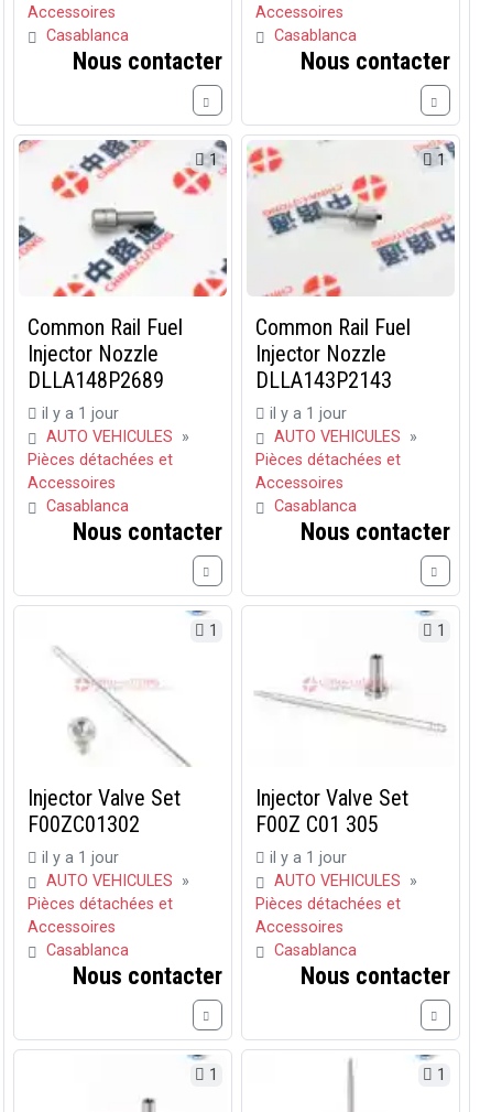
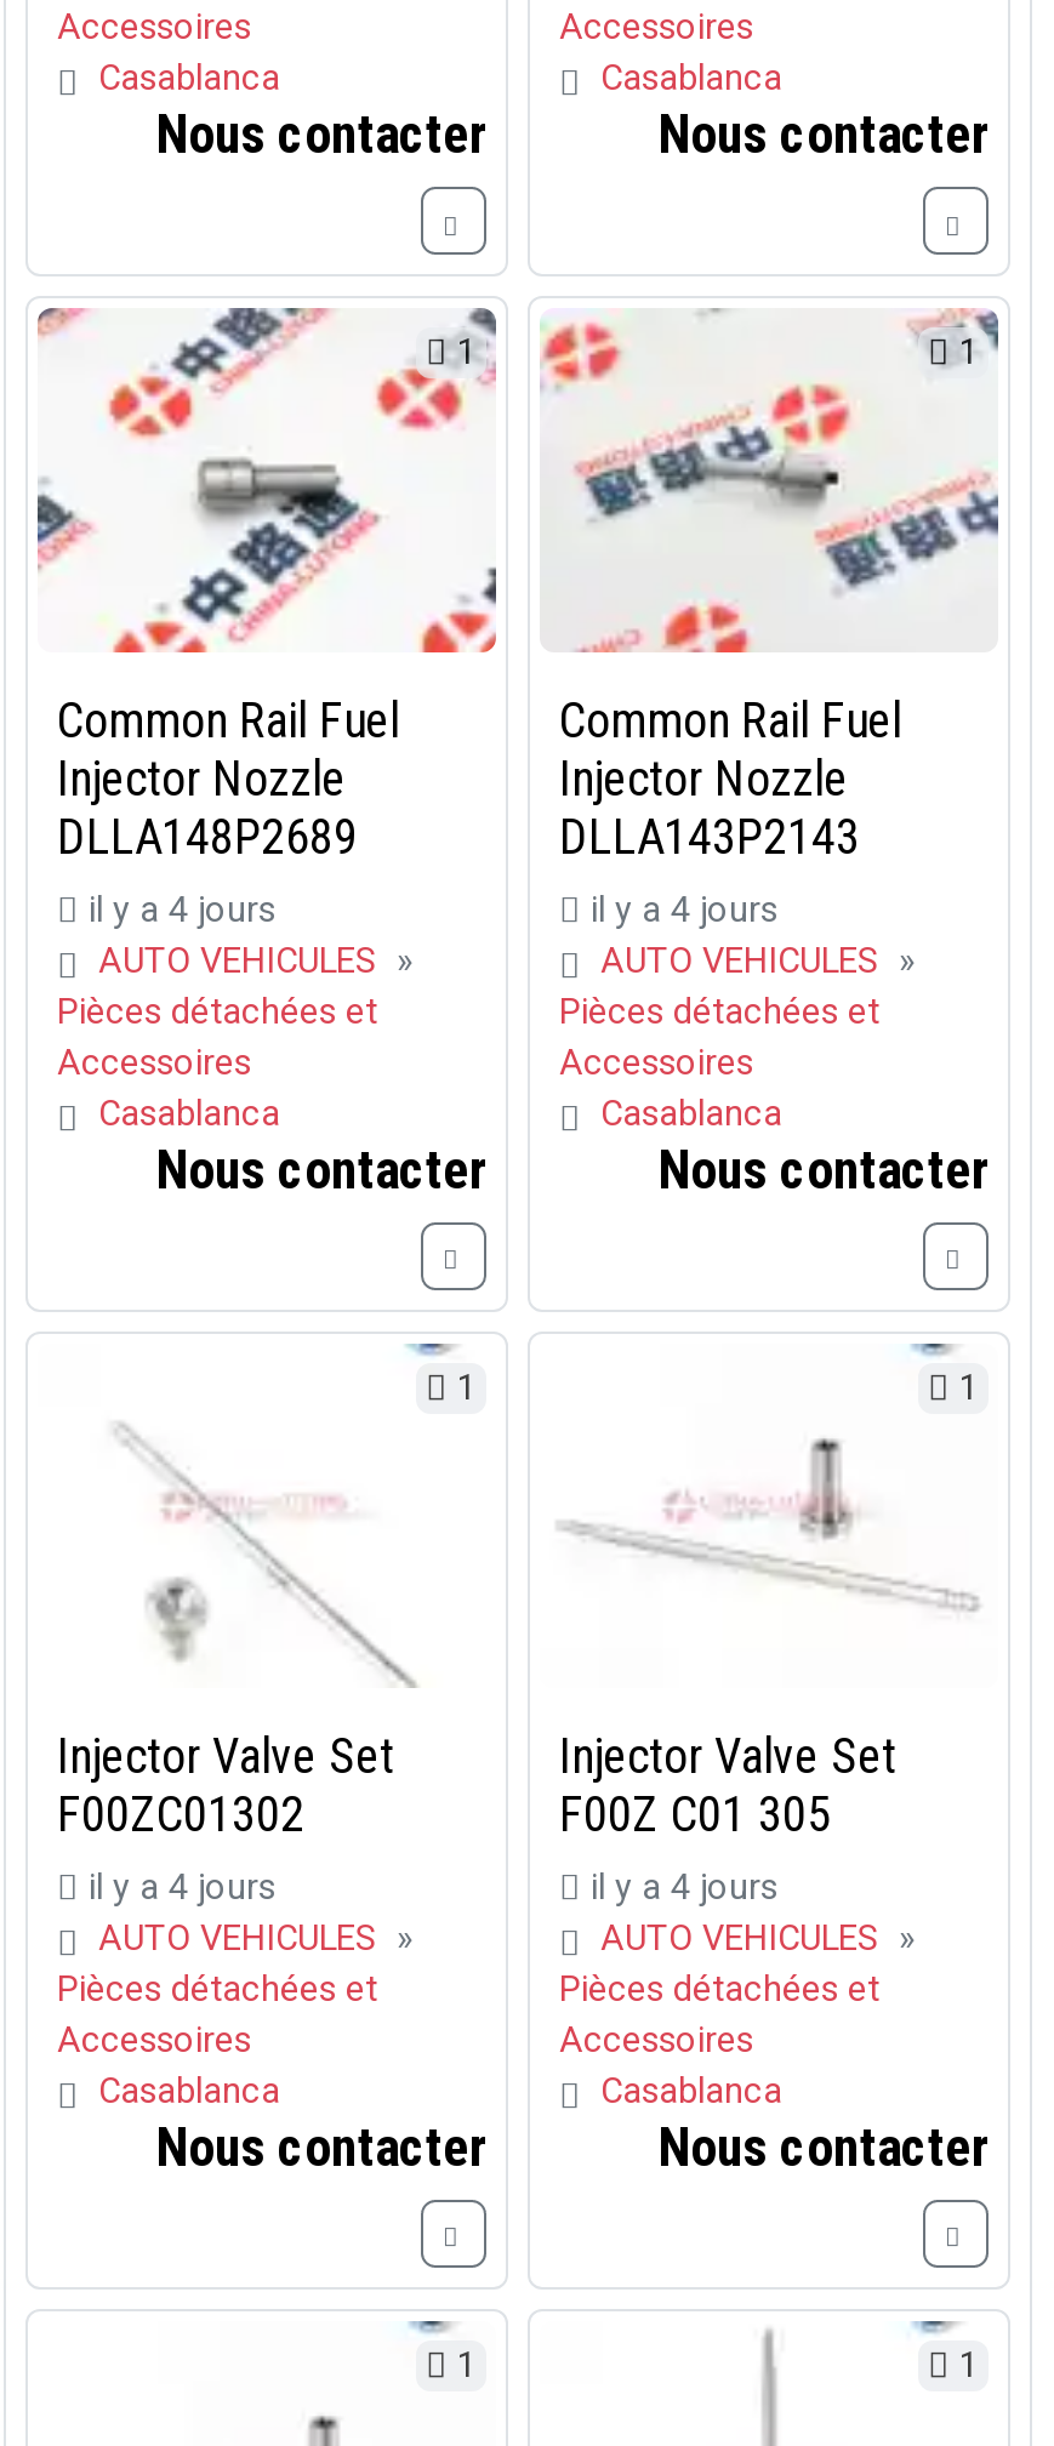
- il y a 1 jour
+ il y a 4 jours

- il y a 1 jour
+ il y a 4 jours

- il y a 1 jour
+ il y a 4 jours

- il y a 1 jour
+ il y a 4 jours
